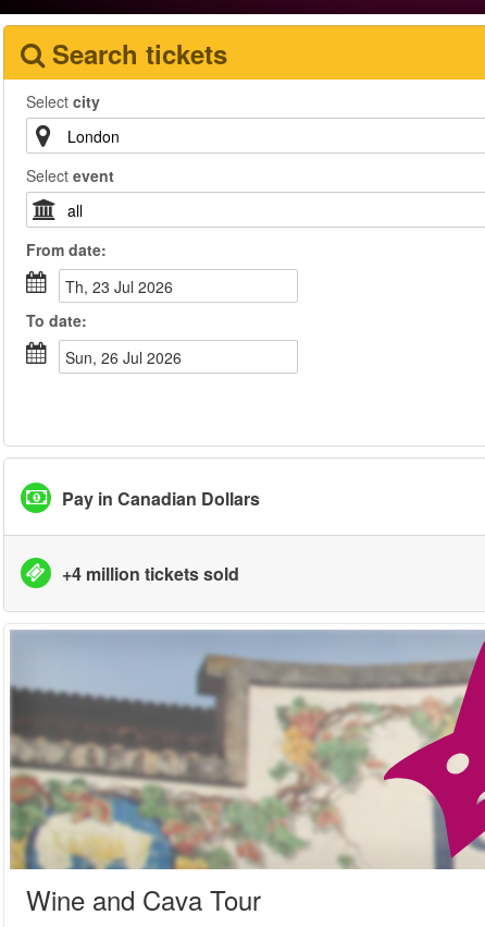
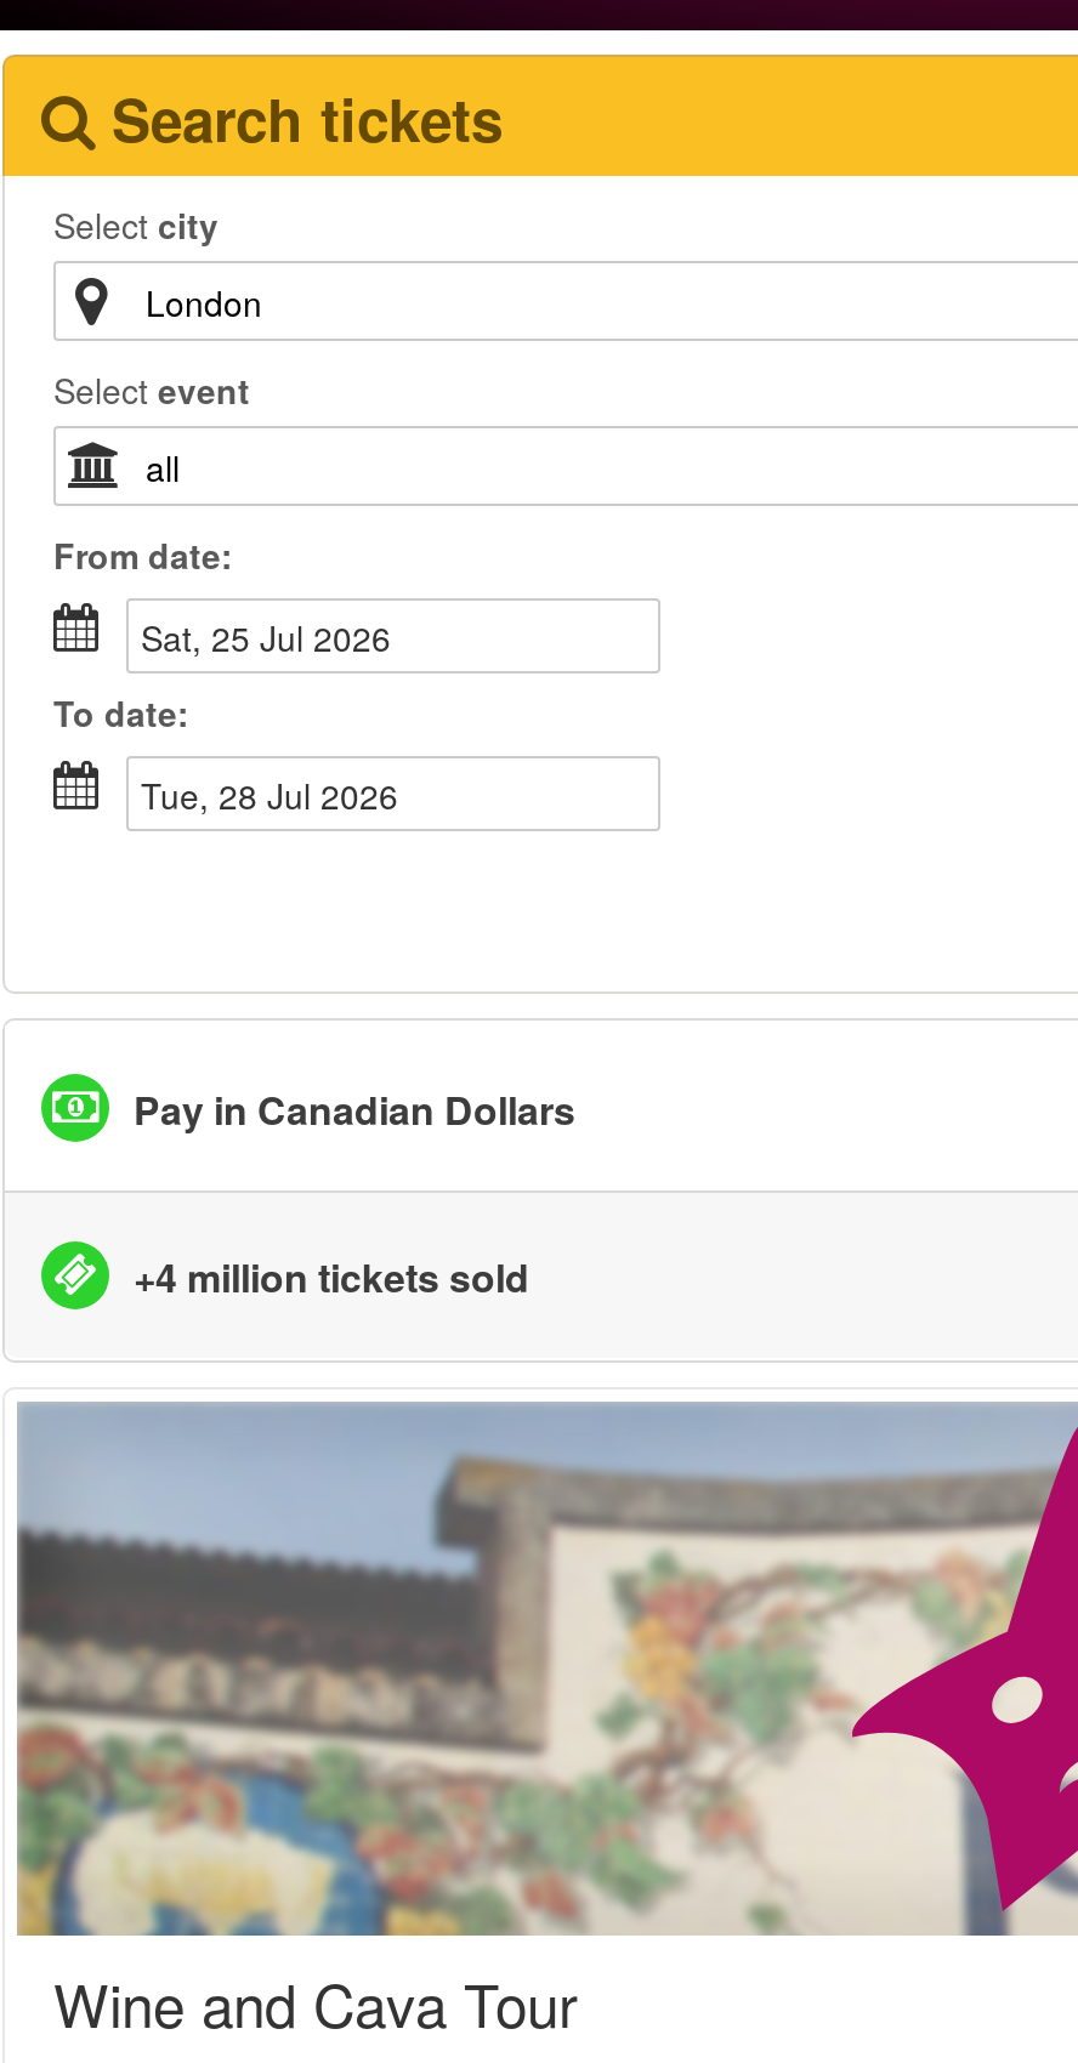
- Th, 23 Jul 2026
+ Sat, 25 Jul 2026

- Sun, 26 Jul 2026
+ Tue, 28 Jul 2026
